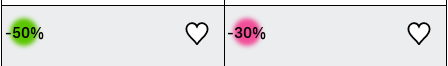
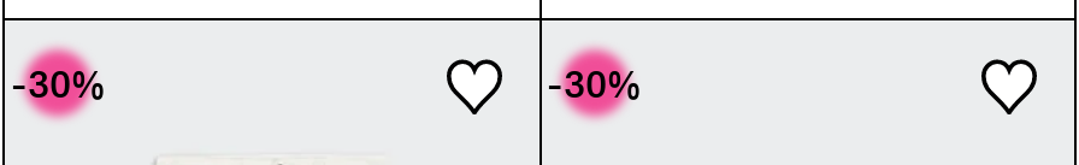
- -50%
+ -30%
